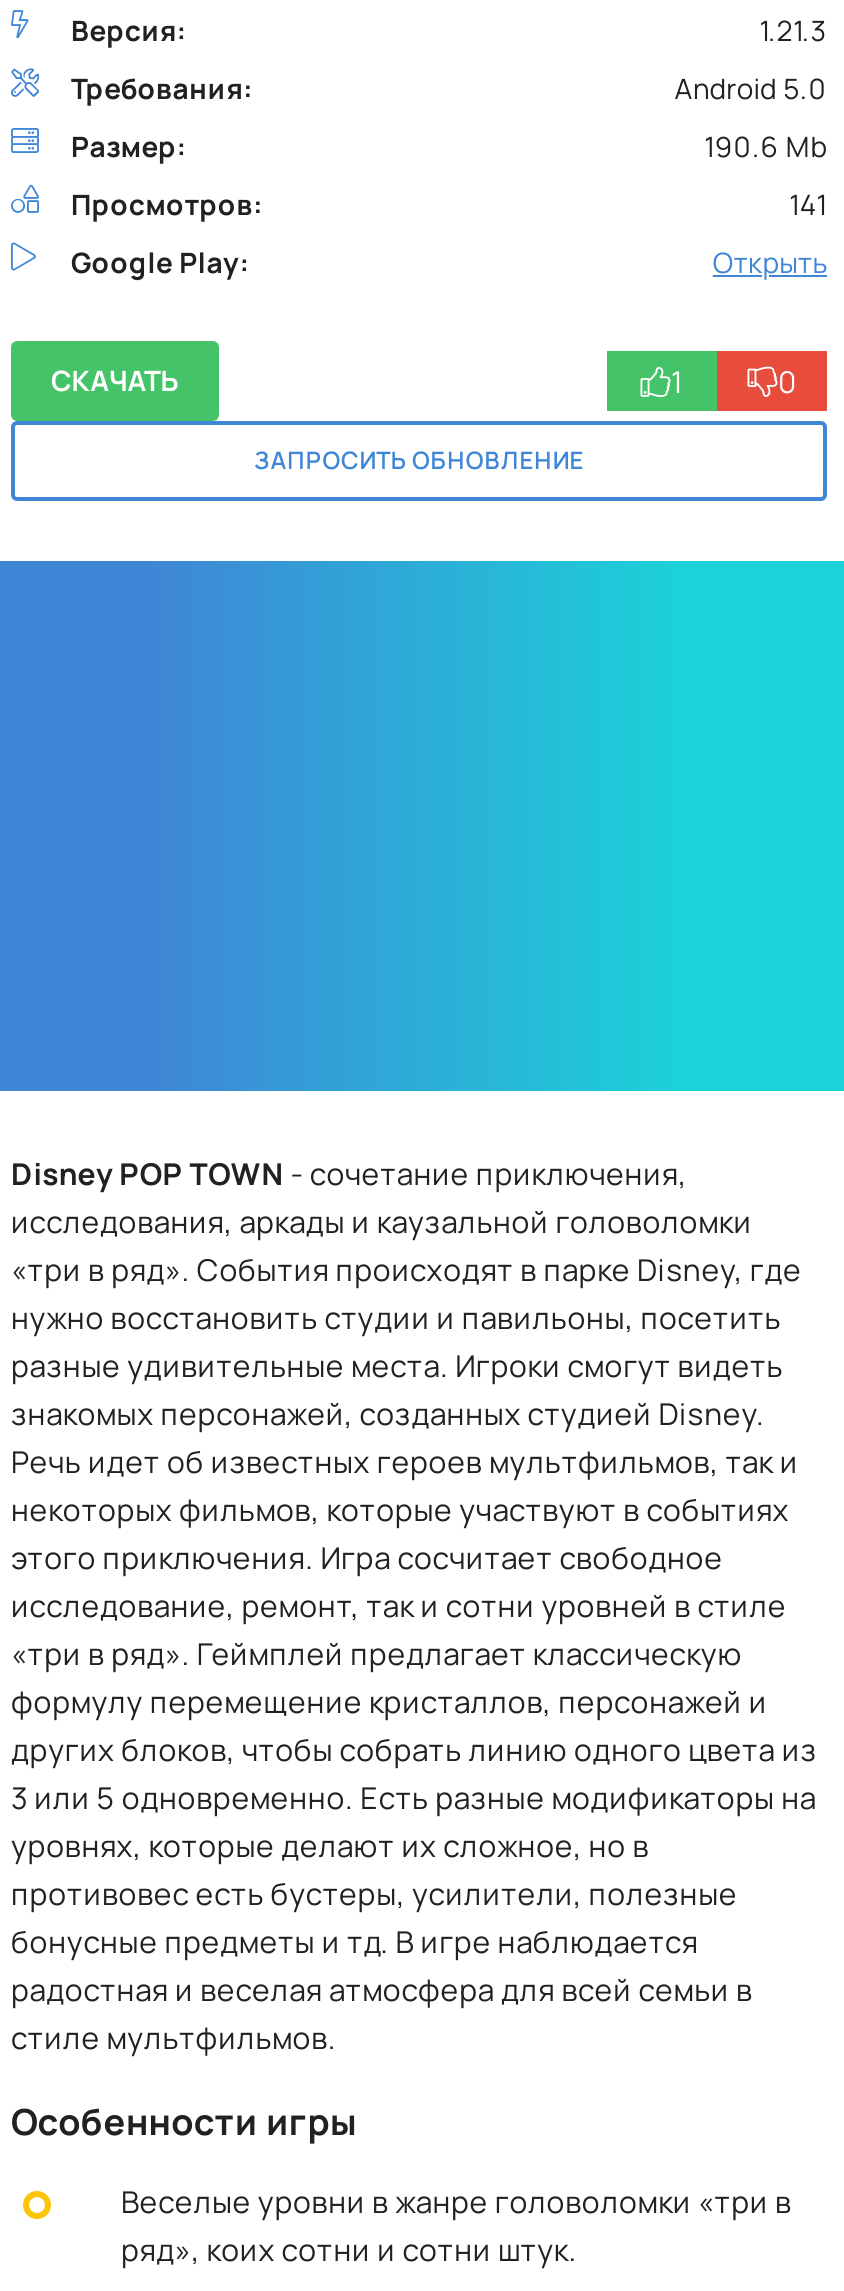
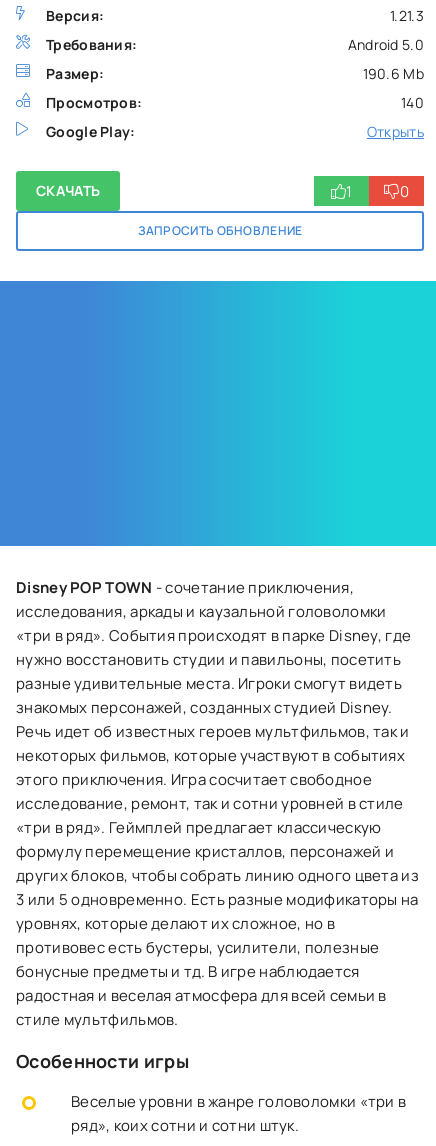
- 141
+ 140
